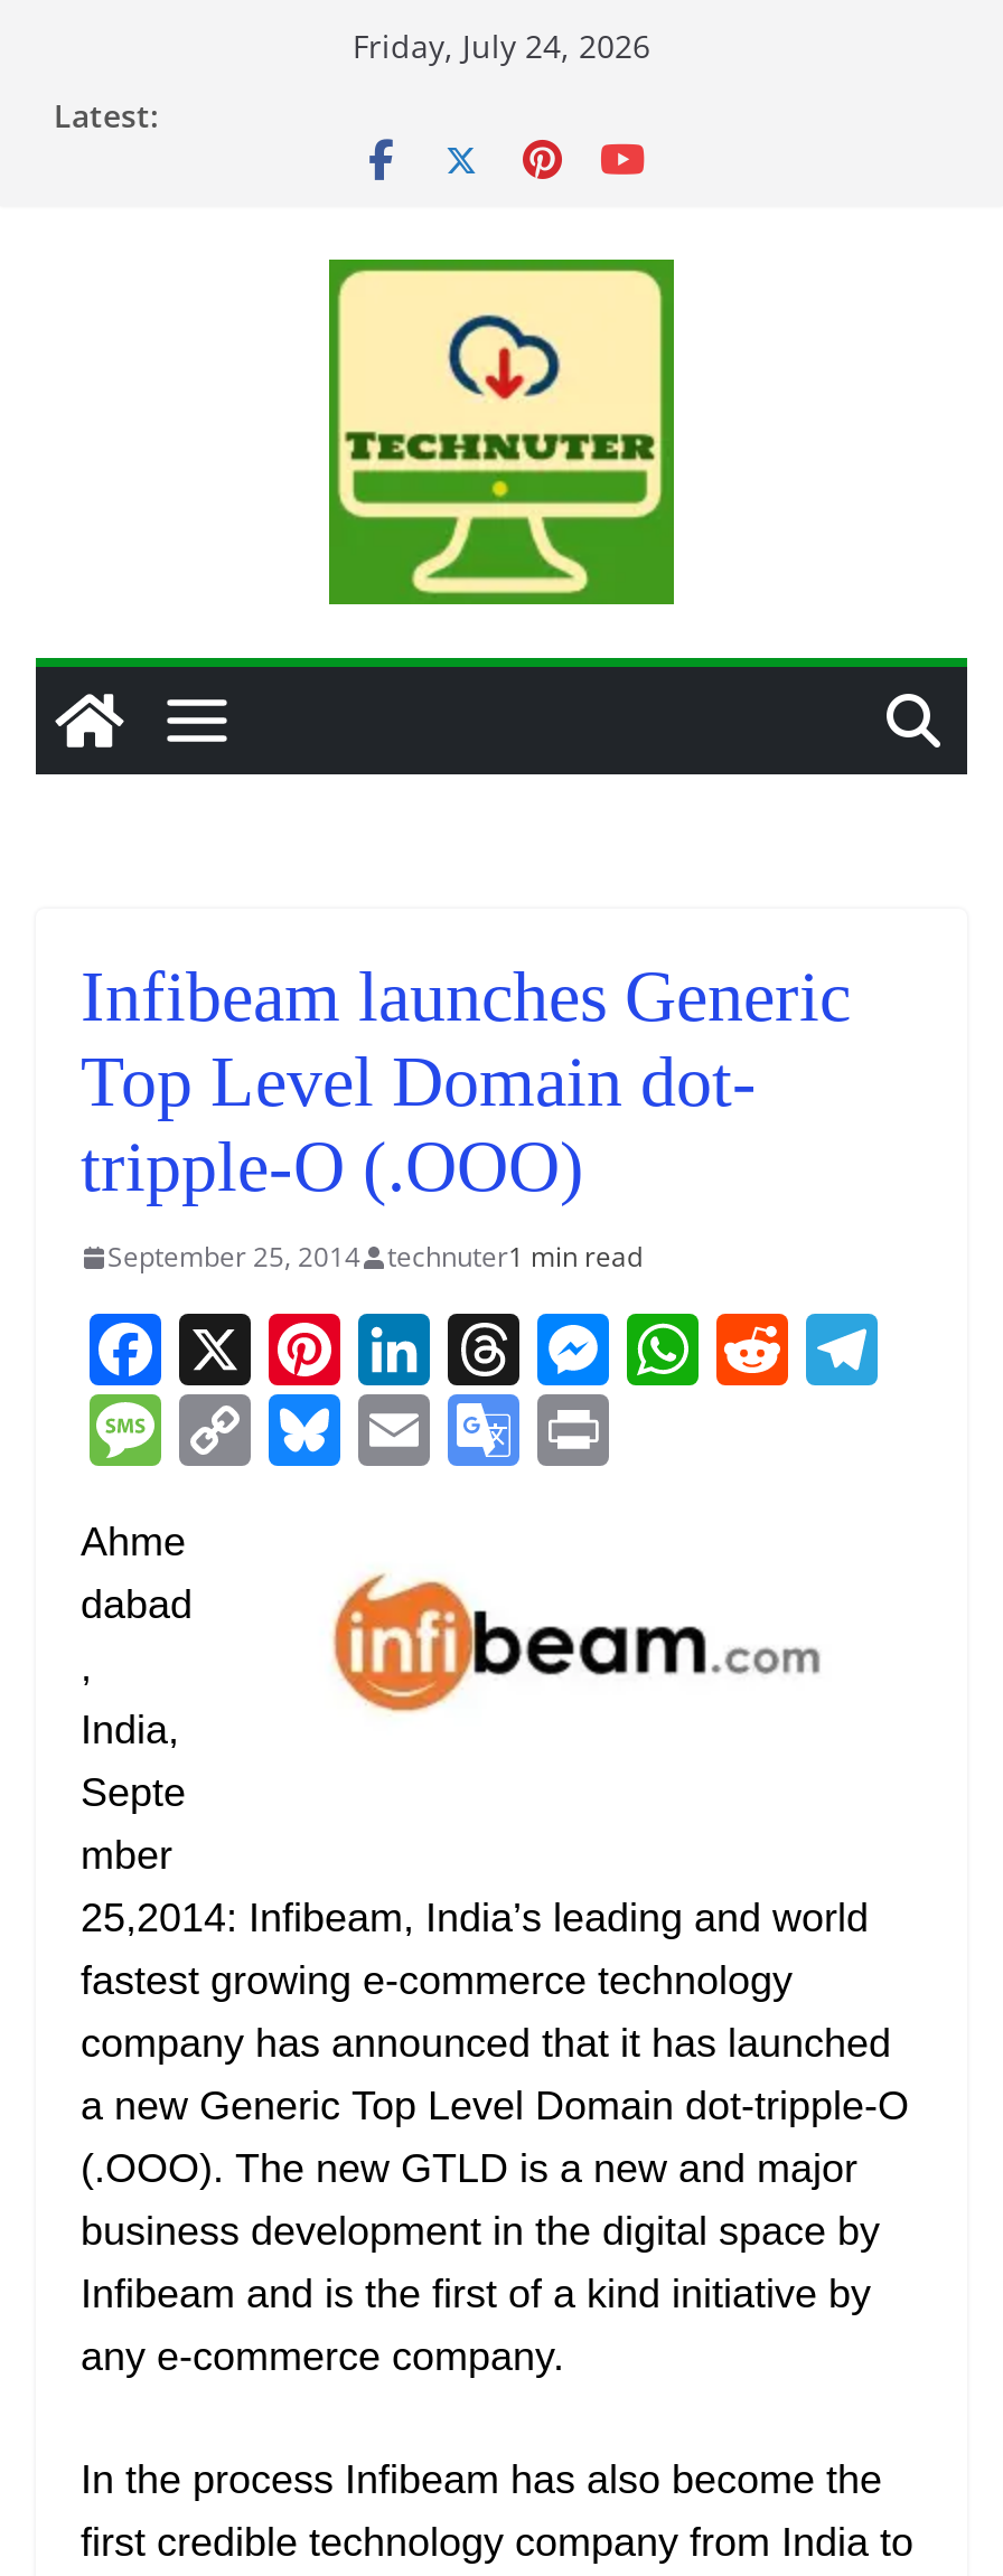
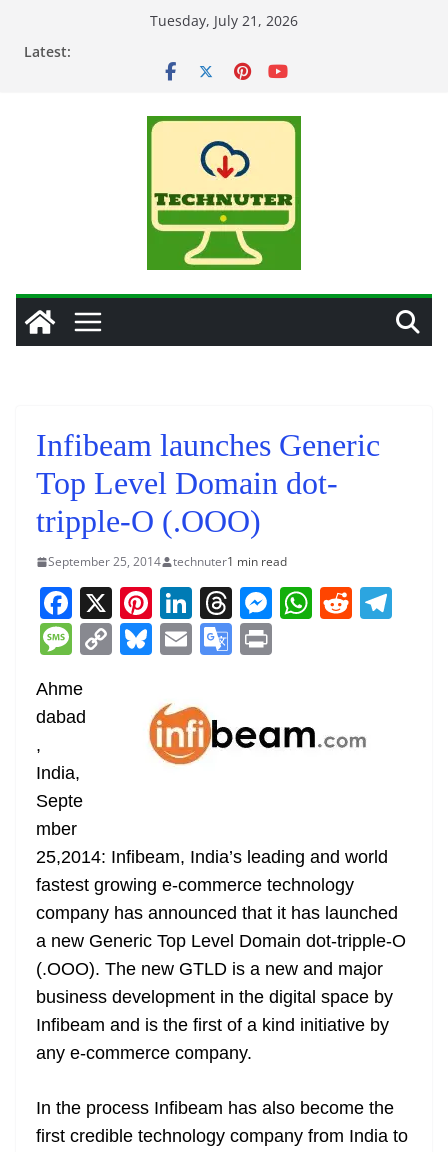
- Friday, July 24, 2026
+ Tuesday, July 21, 2026
